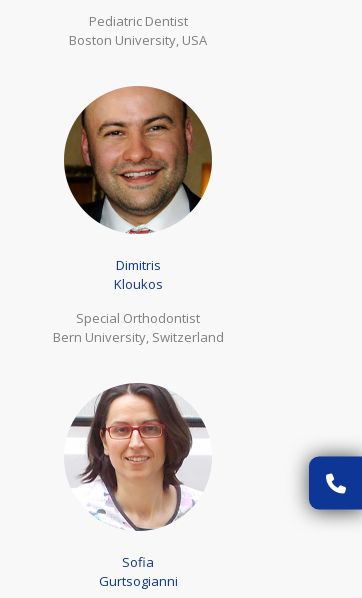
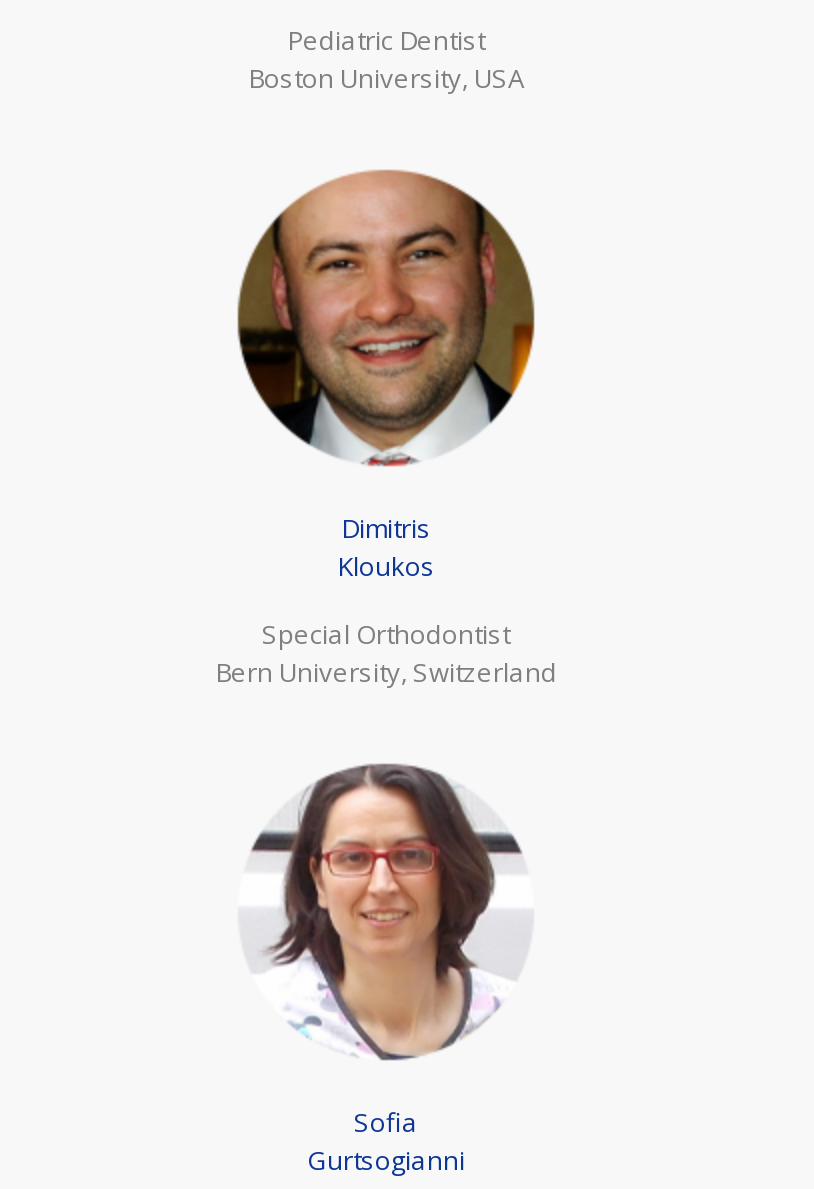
- [image]
